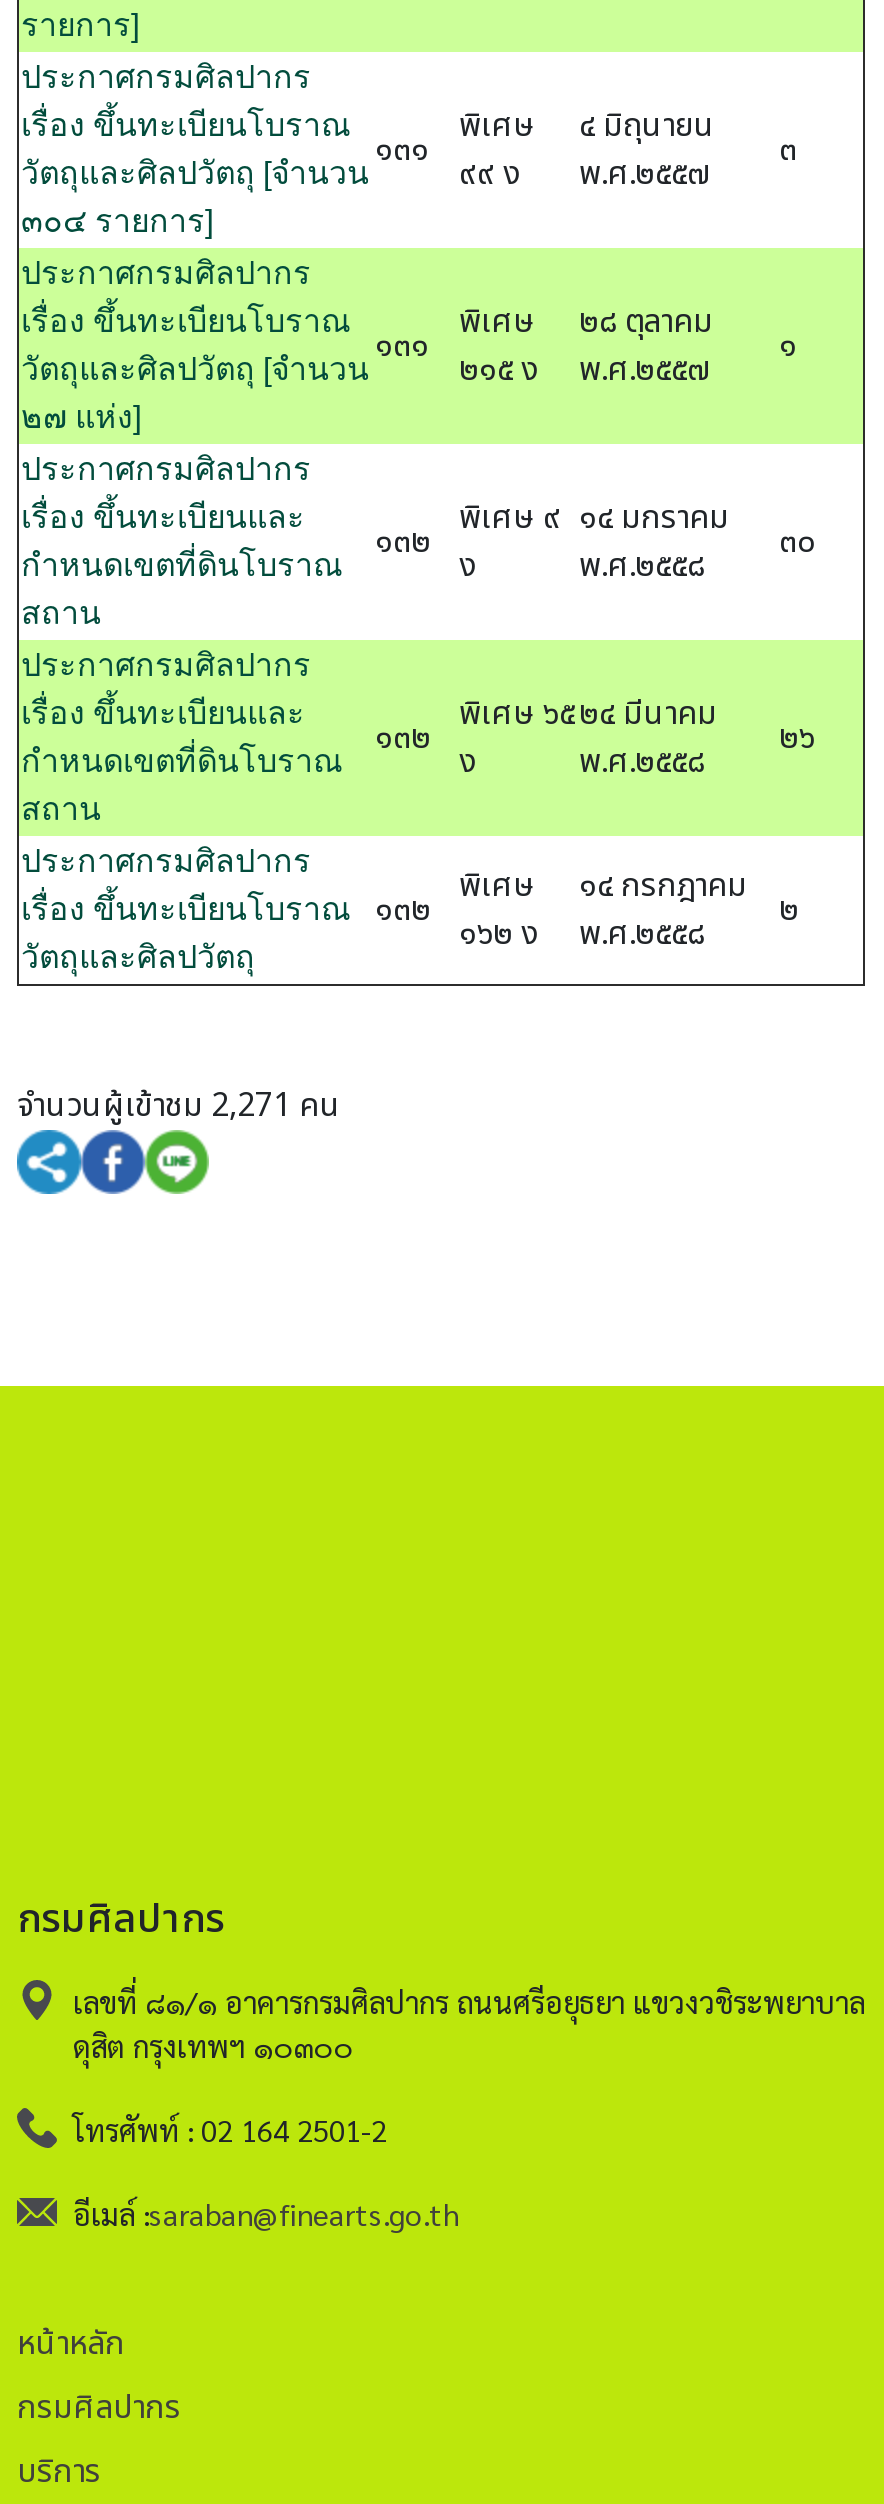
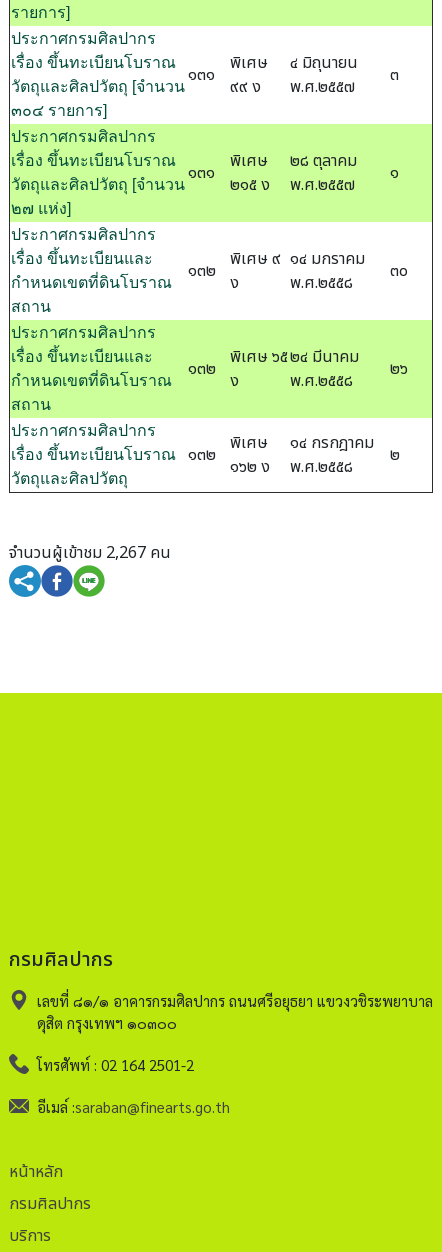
- จำนวนผู้เข้าชม 2,271 คน
+ จำนวนผู้เข้าชม 2,267 คน
